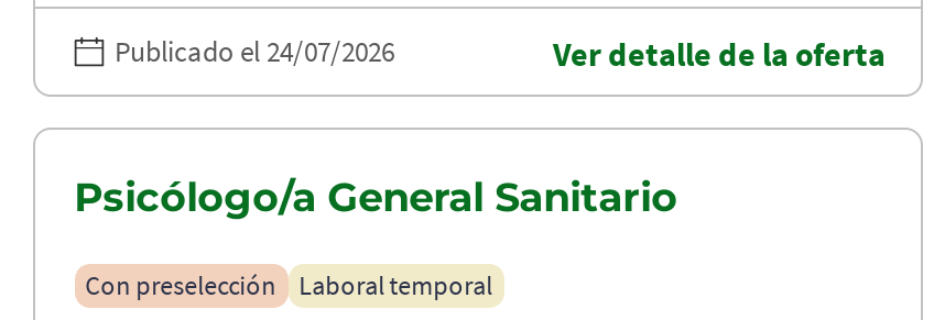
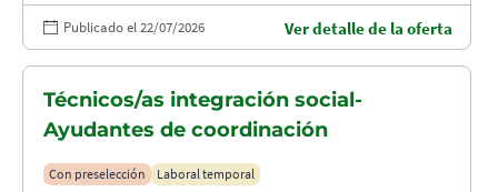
- Publicado el 24/07/2026
+ Publicado el 22/07/2026

- Psicólogo/a General Sanitario
+ Técnicos/as integración social-
+ Ayudantes de coordinación
